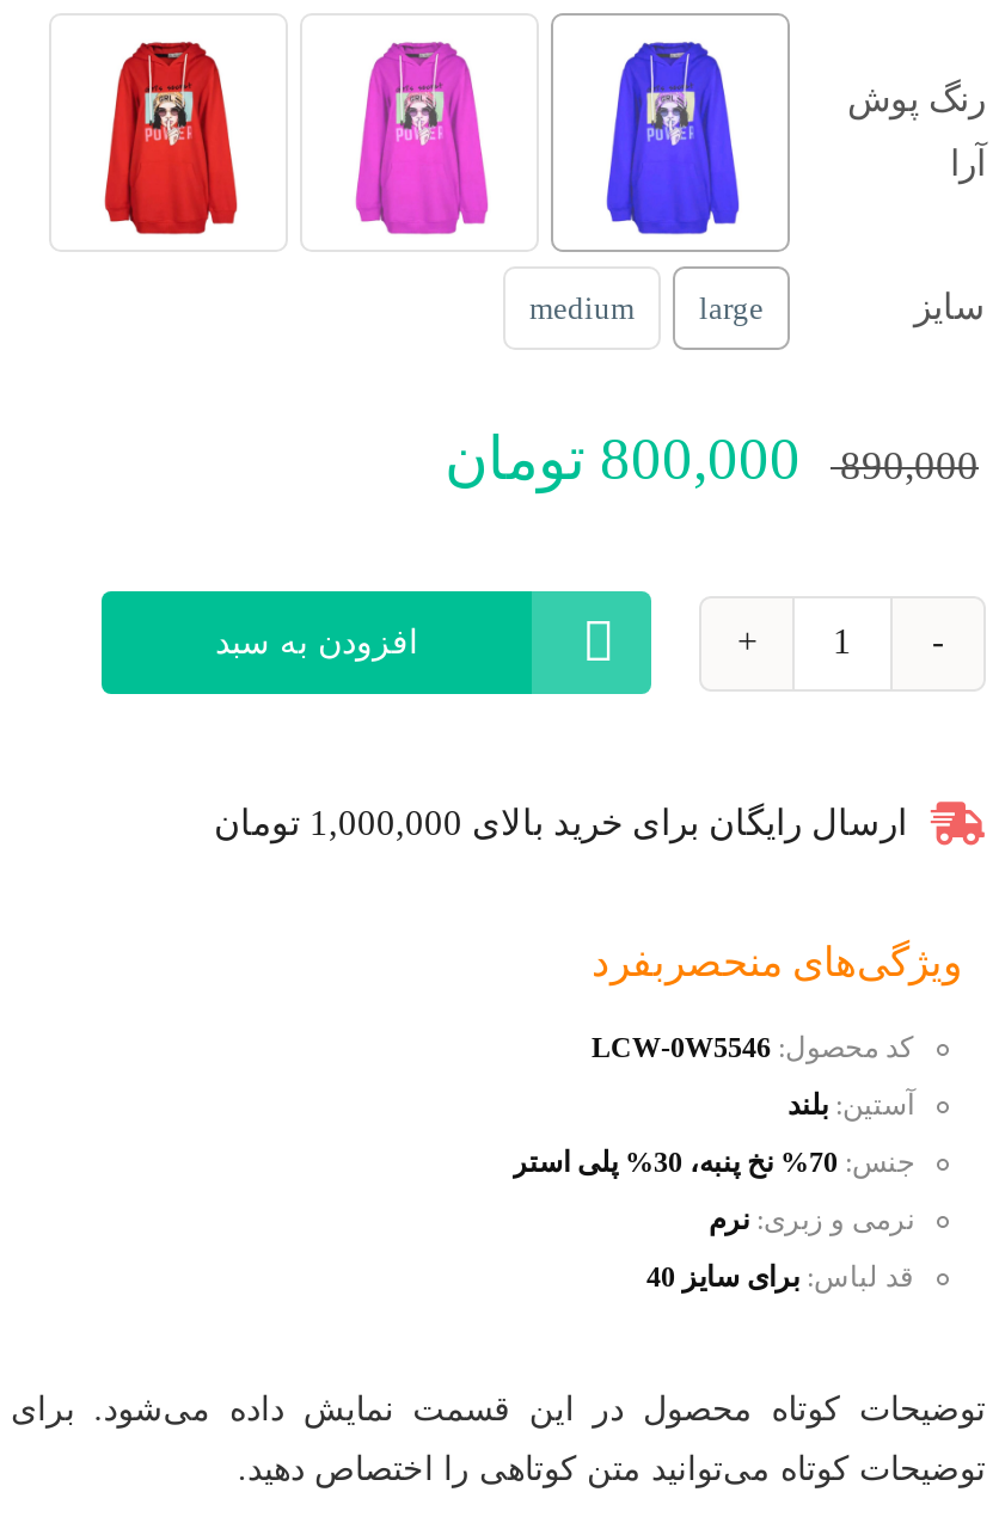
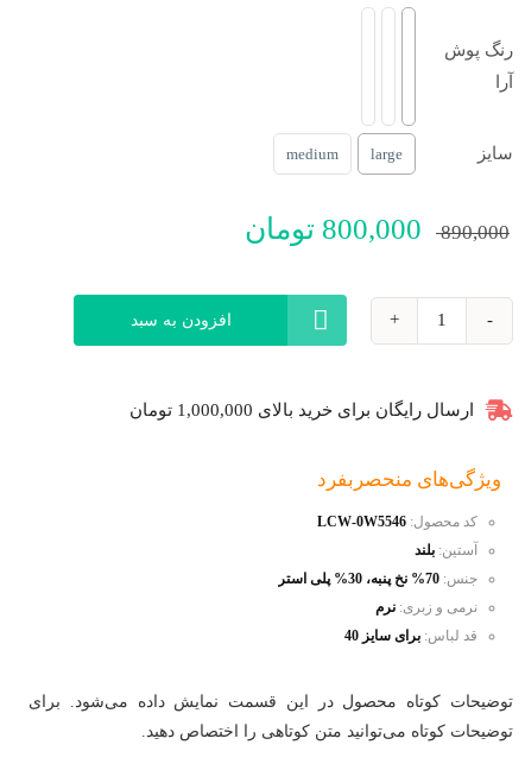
- [image]

- [image]

- [image]
